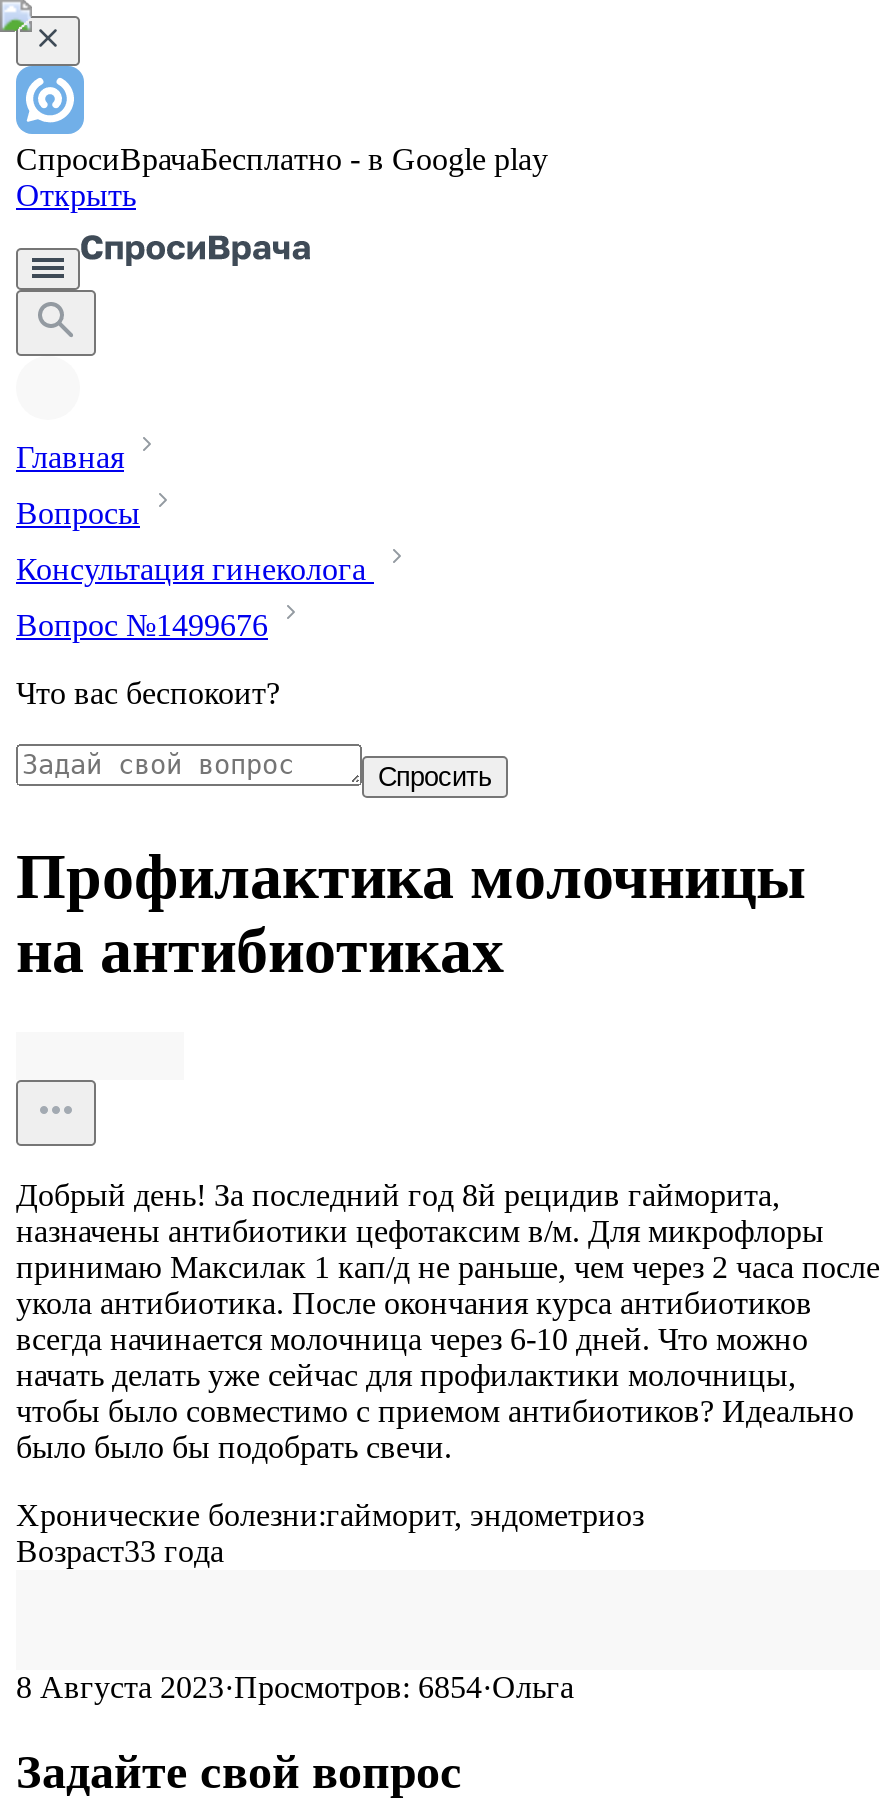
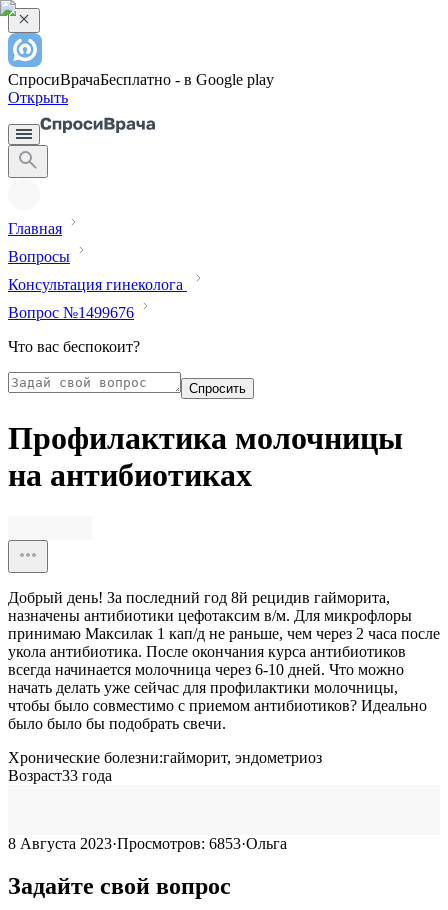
- 8 Августа 2023·Просмотров: 6854·Ольга
+ 8 Августа 2023·Просмотров: 6853·Ольга
